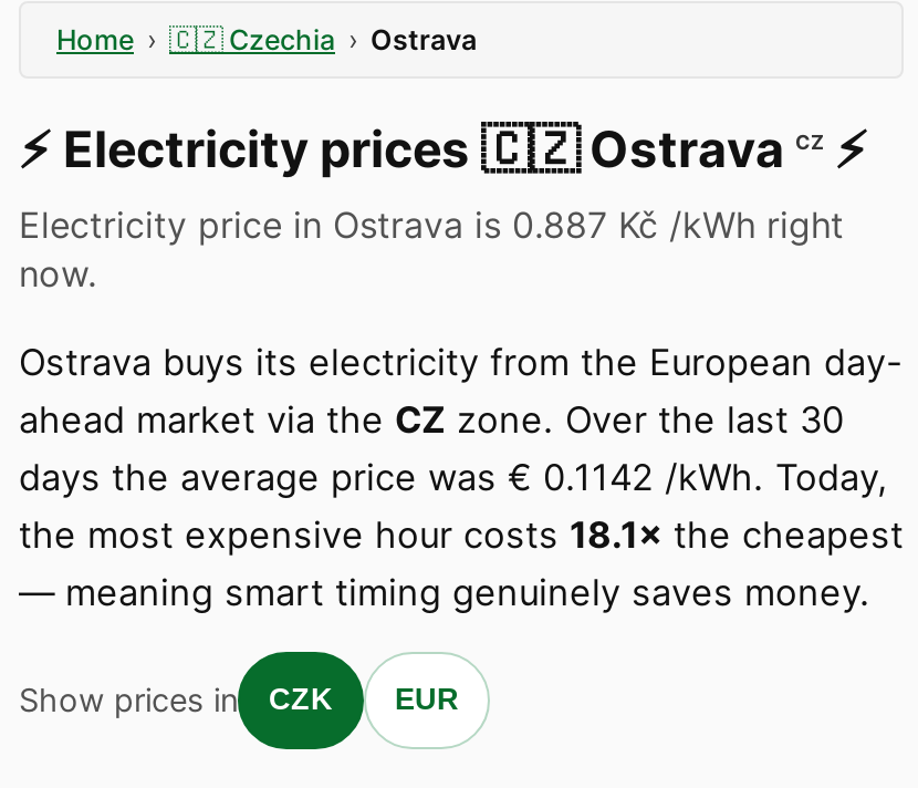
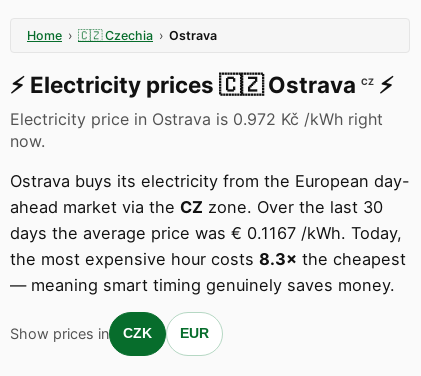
- Electricity price in Ostrava is 0.887 Kč /kWh right
+ Electricity price in Ostrava is 0.972 Kč /kWh right

- days the average price was € 0.1142 /kWh. Today,
+ days the average price was € 0.1167 /kWh. Today,

- the most expensive hour costs 18.1× the cheapest
+ the most expensive hour costs 8.3× the cheapest
